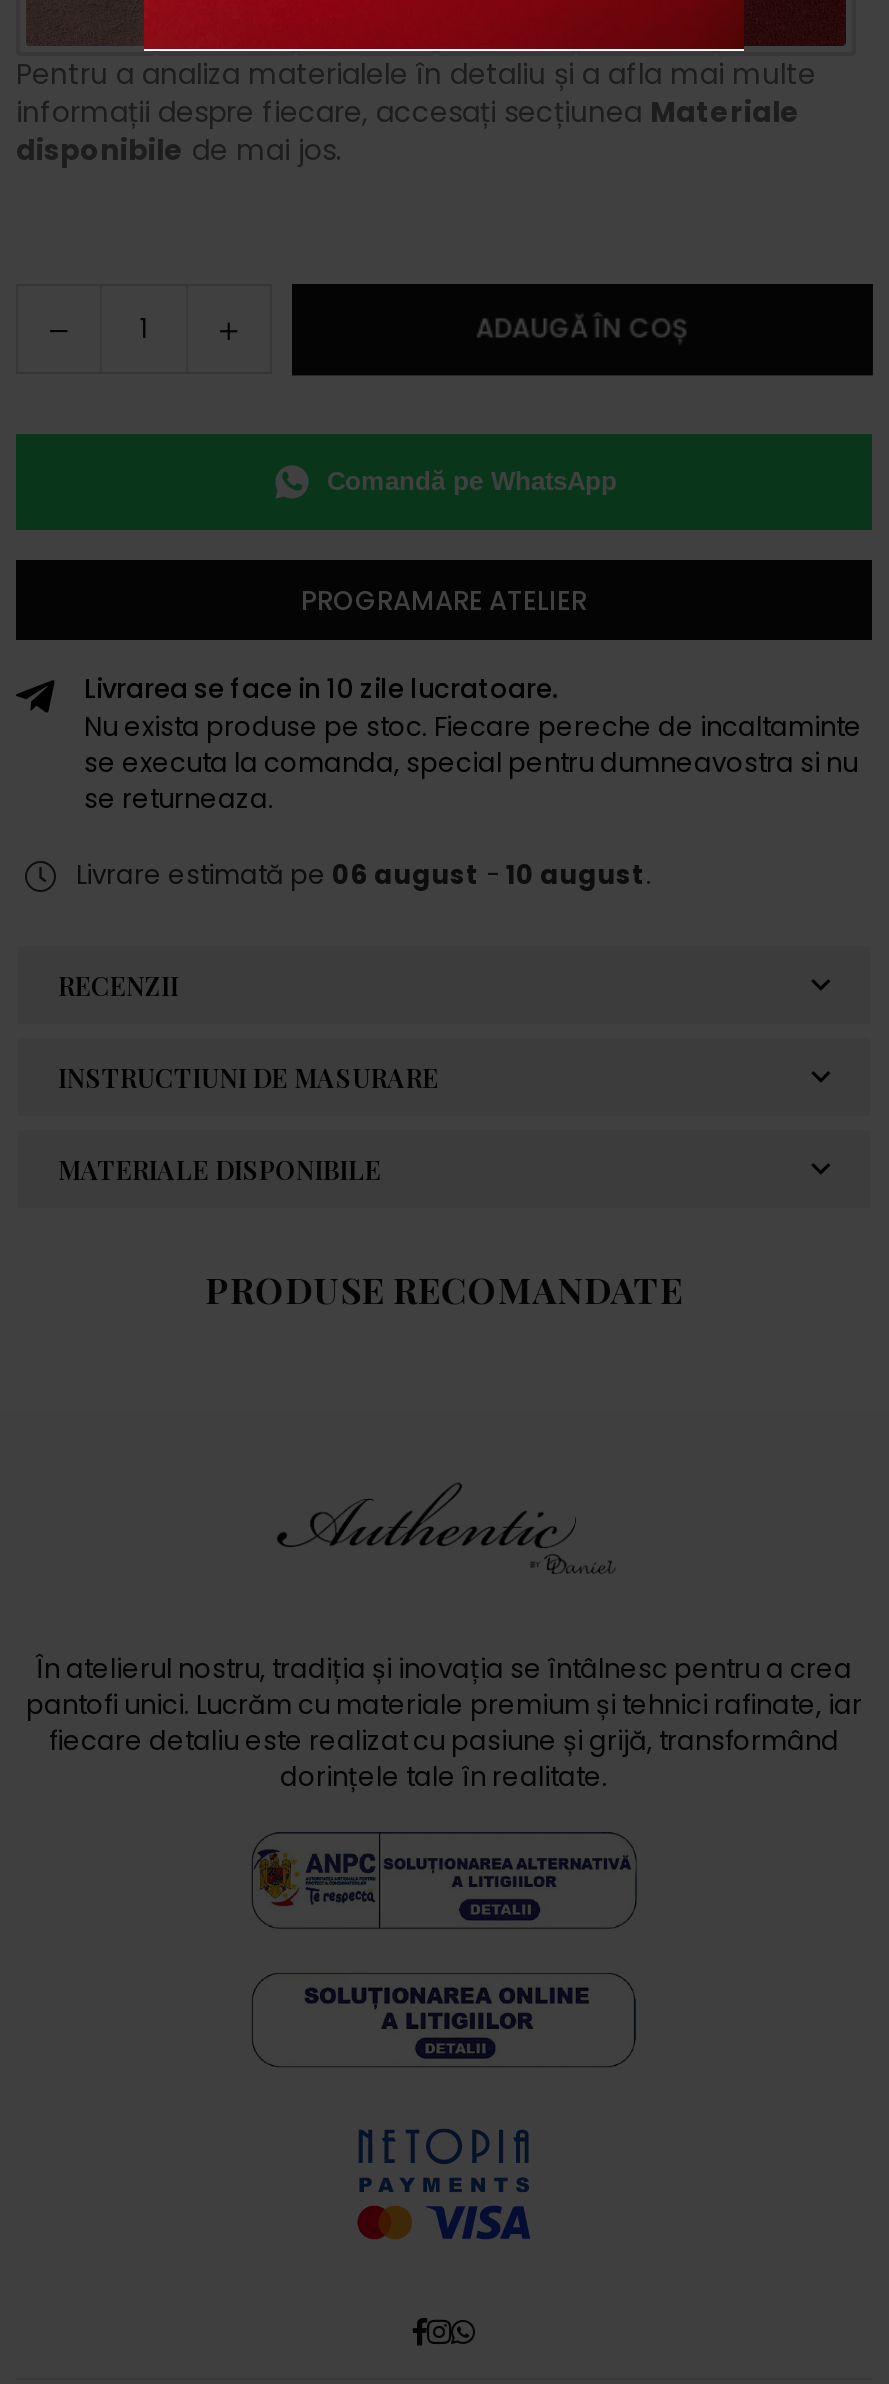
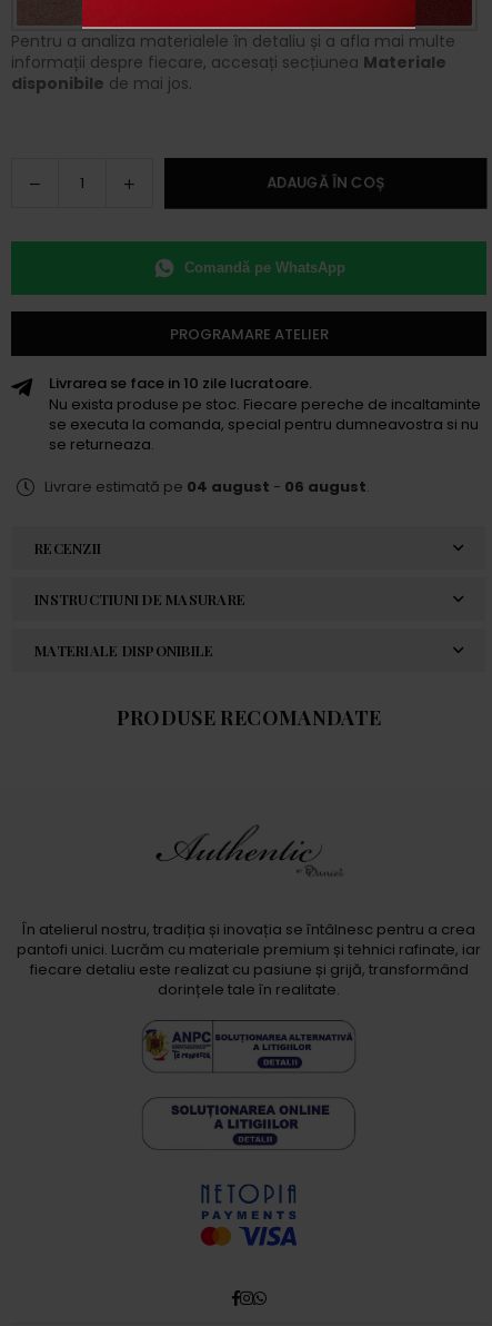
- Livrare estimată pe 06 august - 10 august.
+ Livrare estimată pe 04 august - 06 august.
